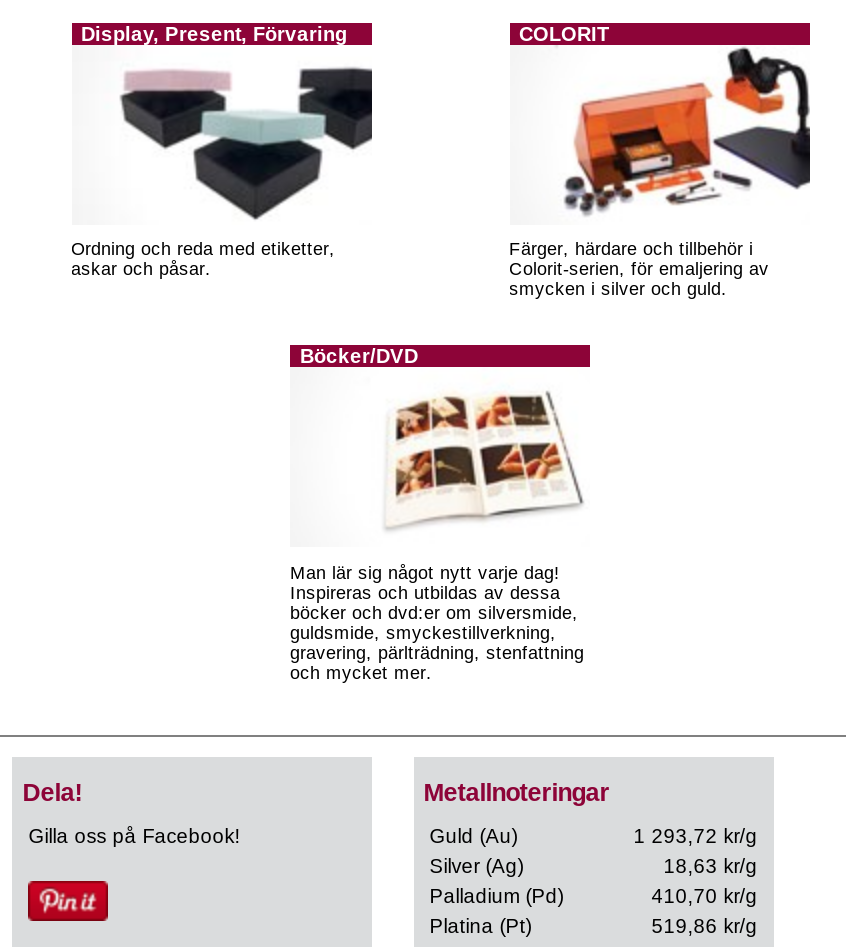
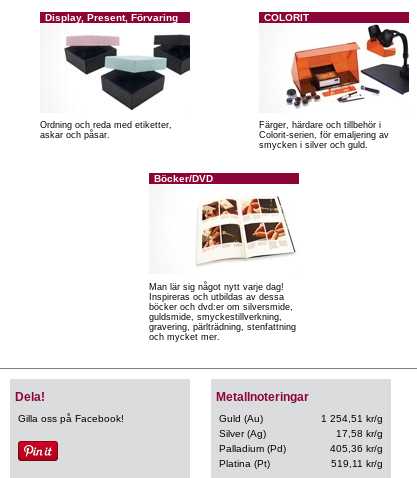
- 1 293,72 kr/g
+ 1 254,51 kr/g

- 18,63 kr/g
+ 17,58 kr/g

- 410,70 kr/g
+ 405,36 kr/g

- 519,86 kr/g
+ 519,11 kr/g
